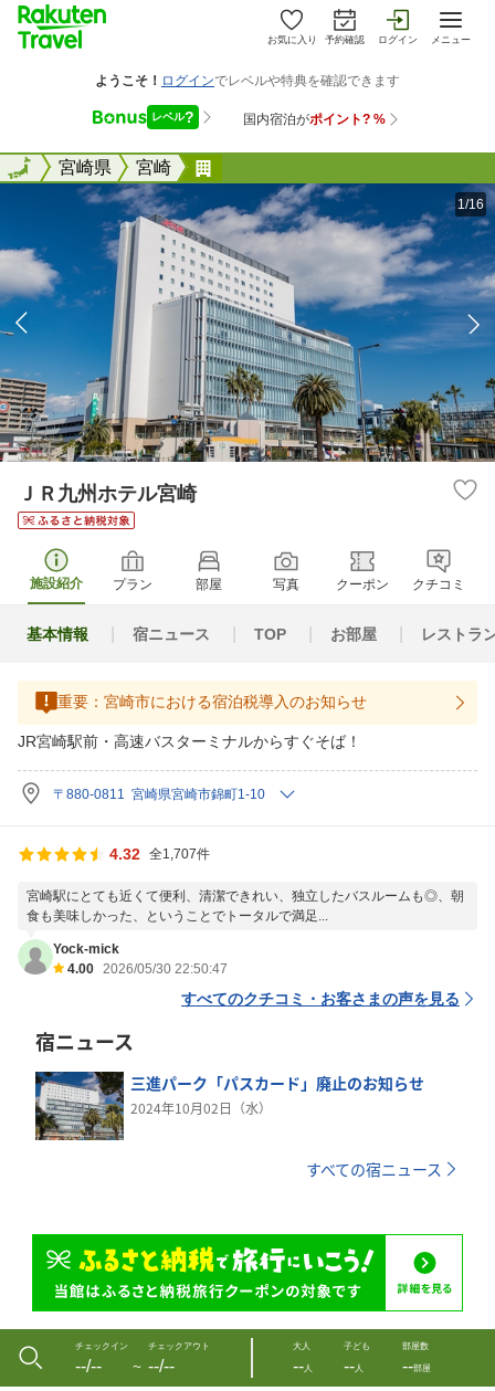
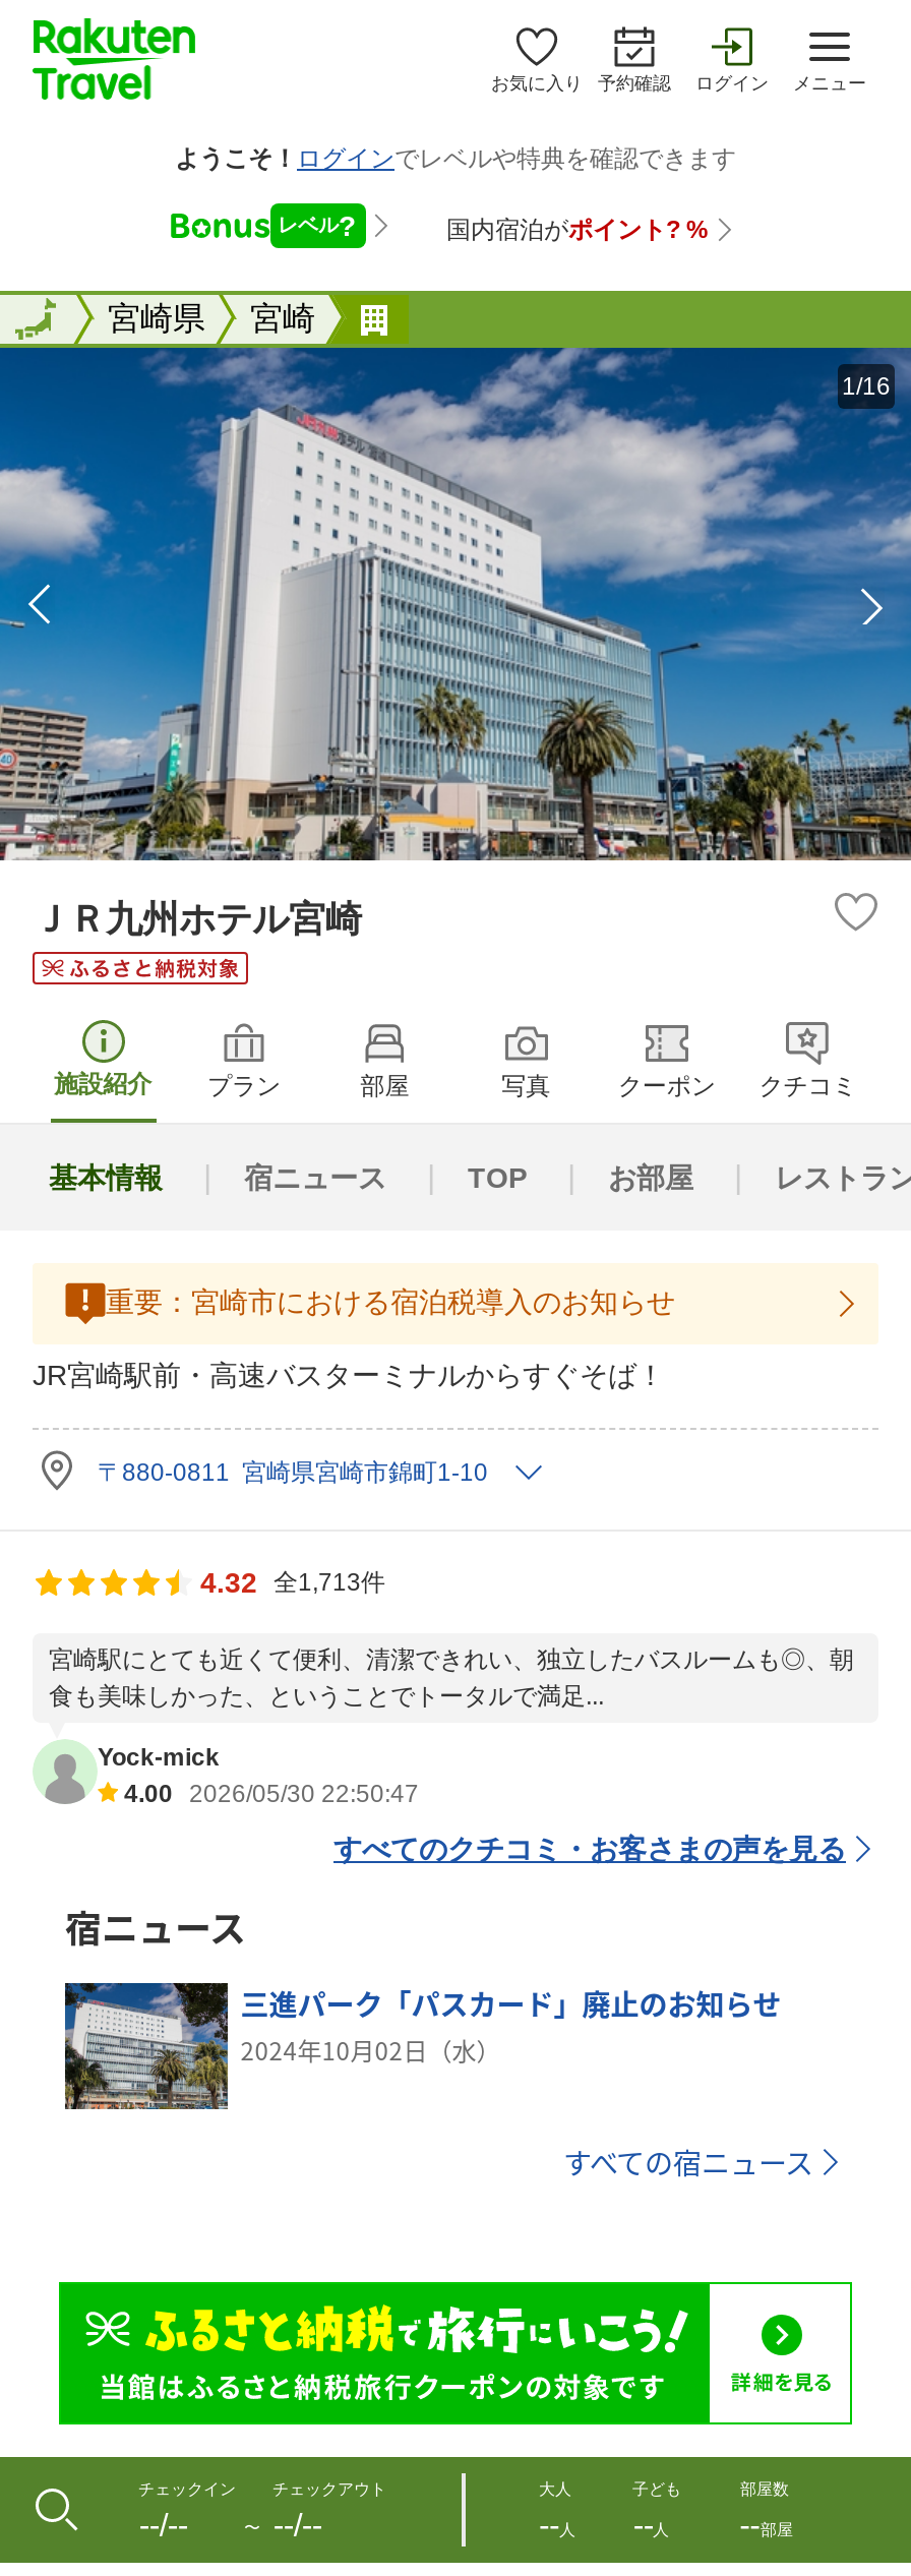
- 4.32 全1,707件
+ 4.32 全1,713件
